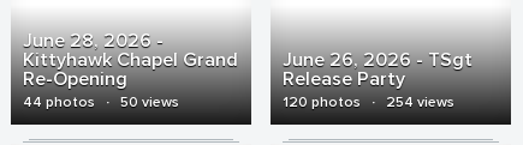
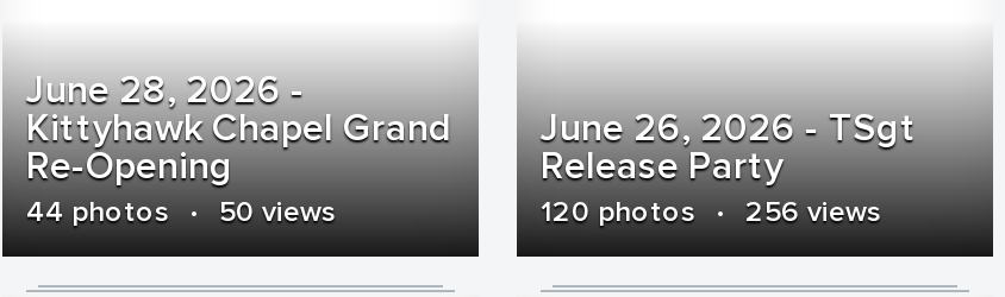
- 120 photos · 254 views
+ 120 photos · 256 views
